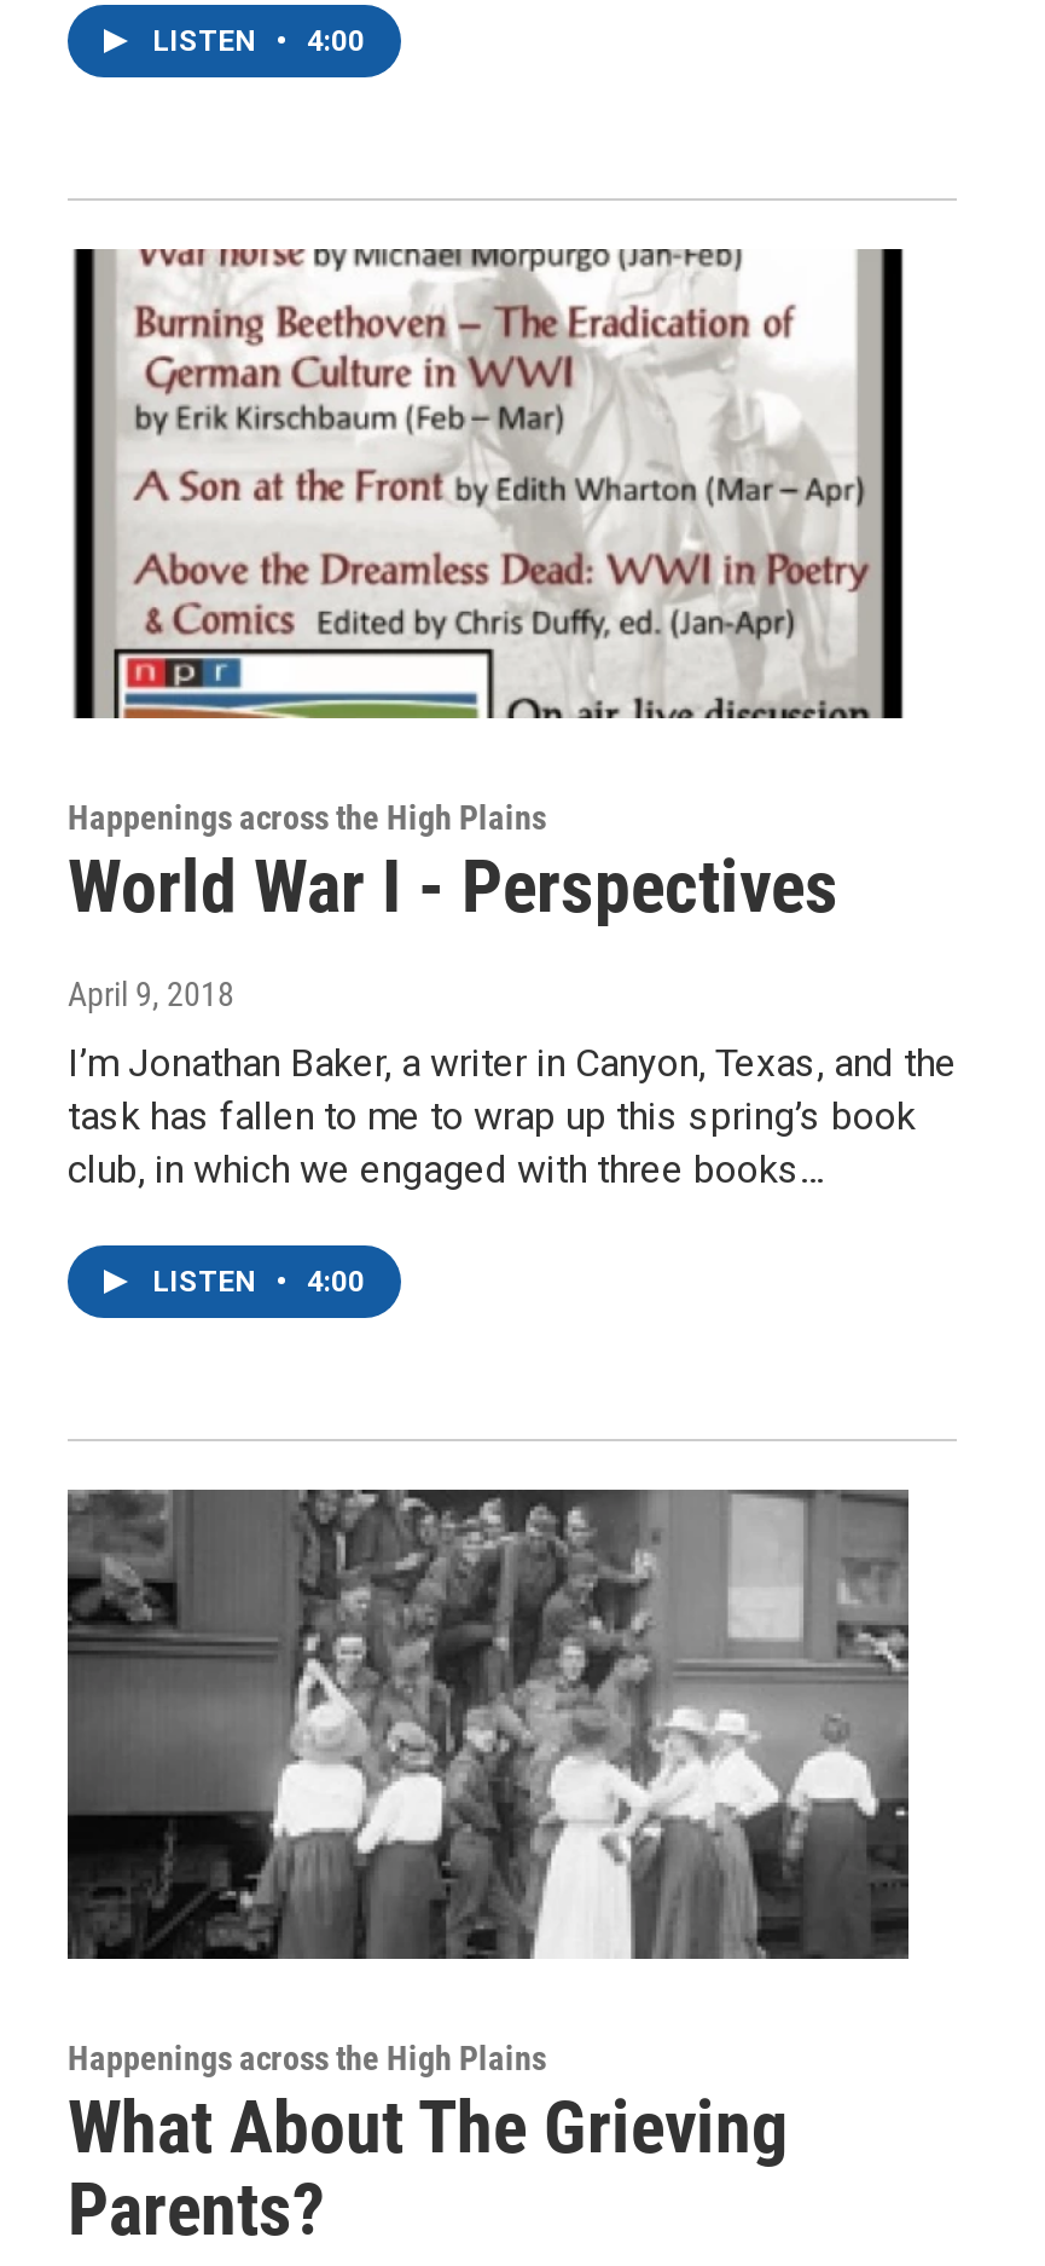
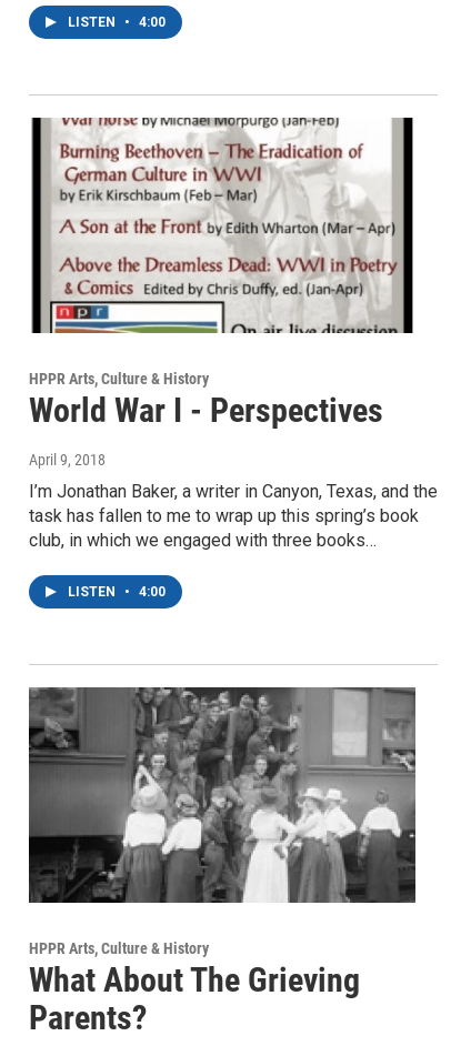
- Happenings across the High Plains
+ HPPR Arts, Culture & History

- Happenings across the High Plains
+ HPPR Arts, Culture & History
